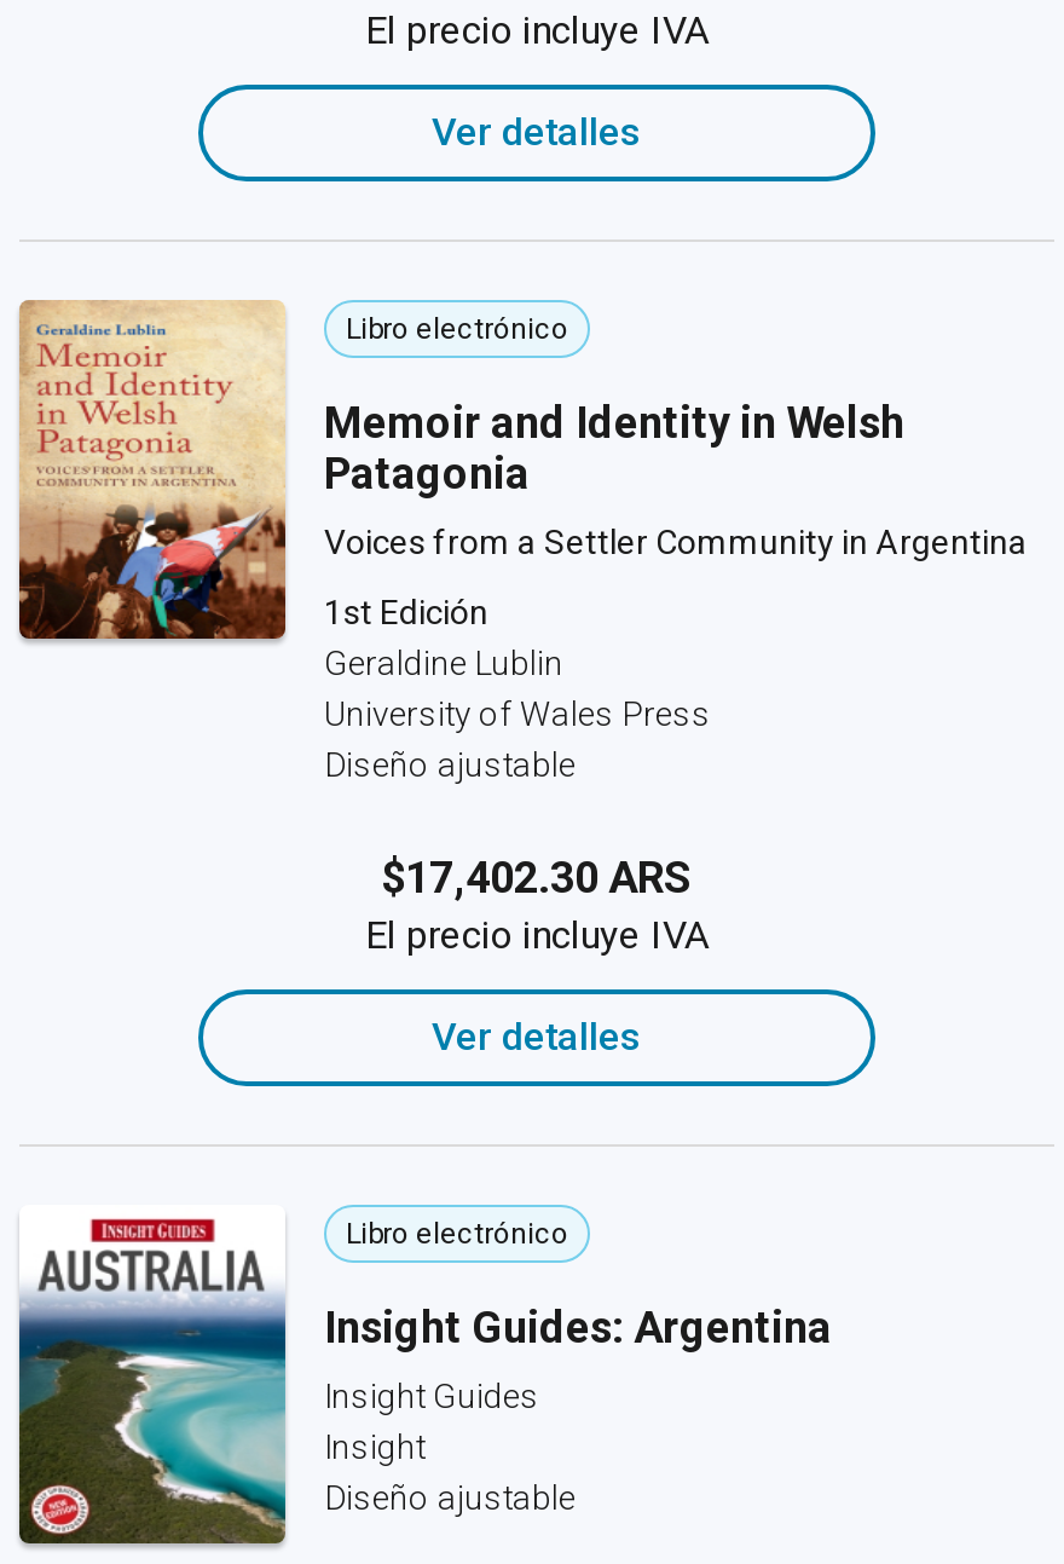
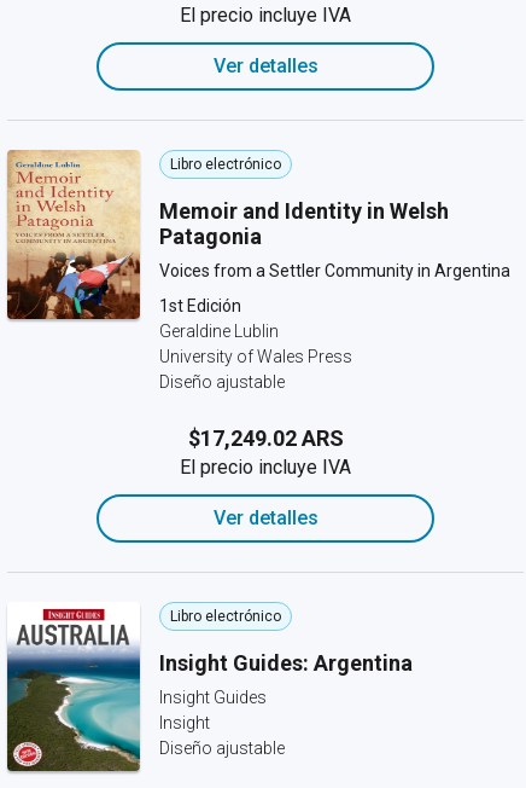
- $17,402.30 ARS
+ $17,249.02 ARS
